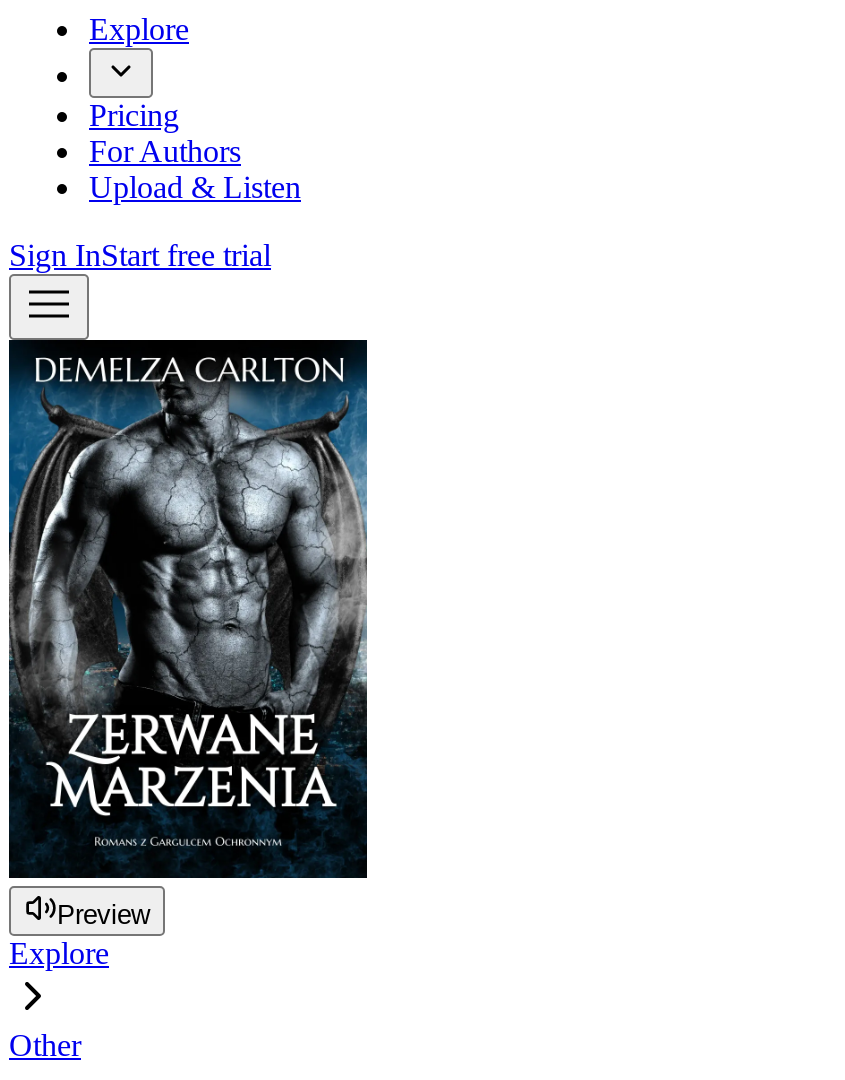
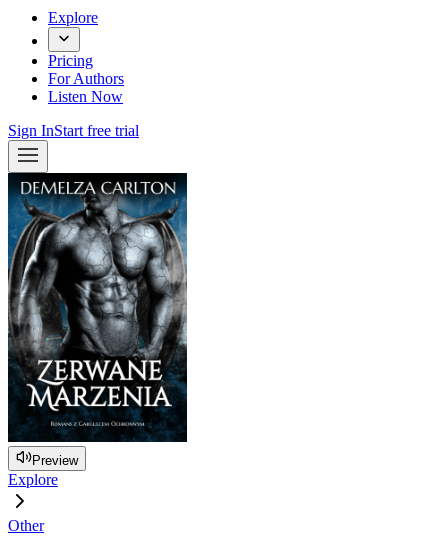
- Upload & Listen
+ Listen Now
